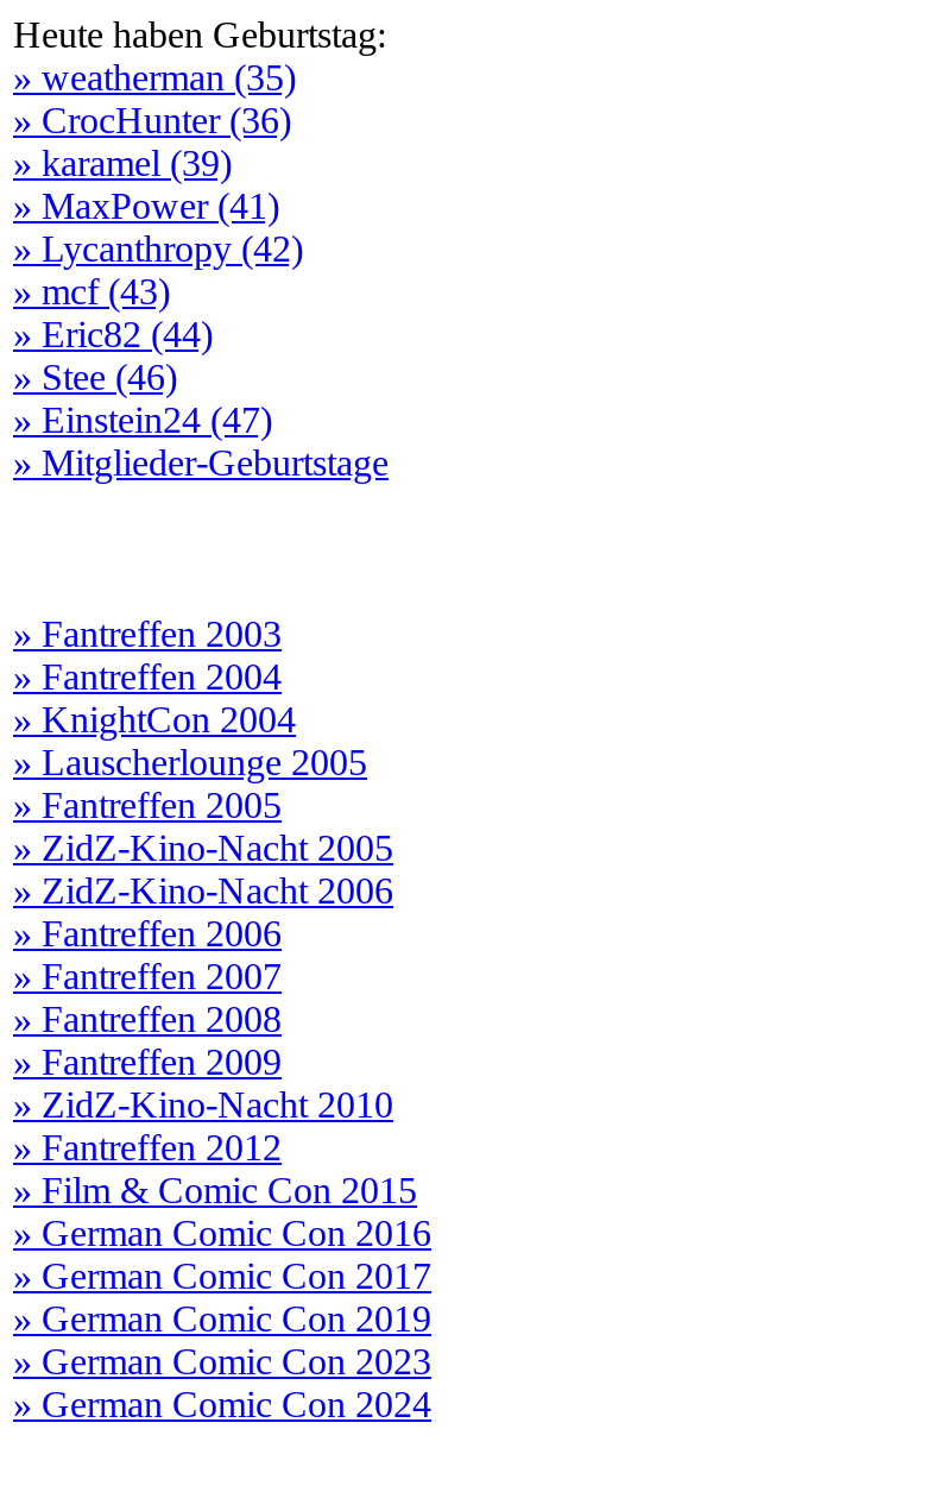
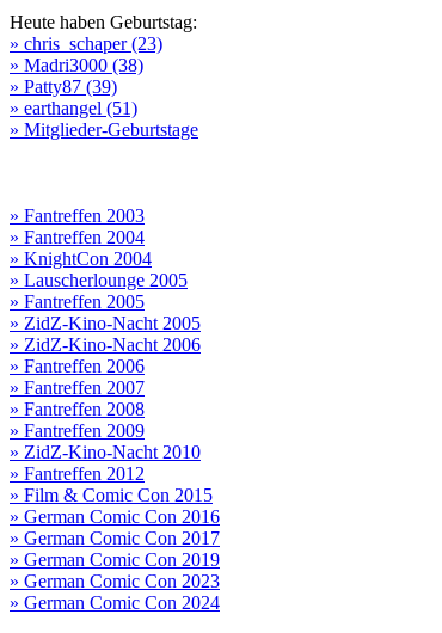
- » weatherman (35)
- » CrocHunter (36)
- » karamel (39)
- » MaxPower (41)
- » Lycanthropy (42)
- » mcf (43)
- » Eric82 (44)
- » Stee (46)
- » Einstein24 (47)
+ » chris_schaper (23)
+ » Madri3000 (38)
+ » Patty87 (39)
+ » earthangel (51)
